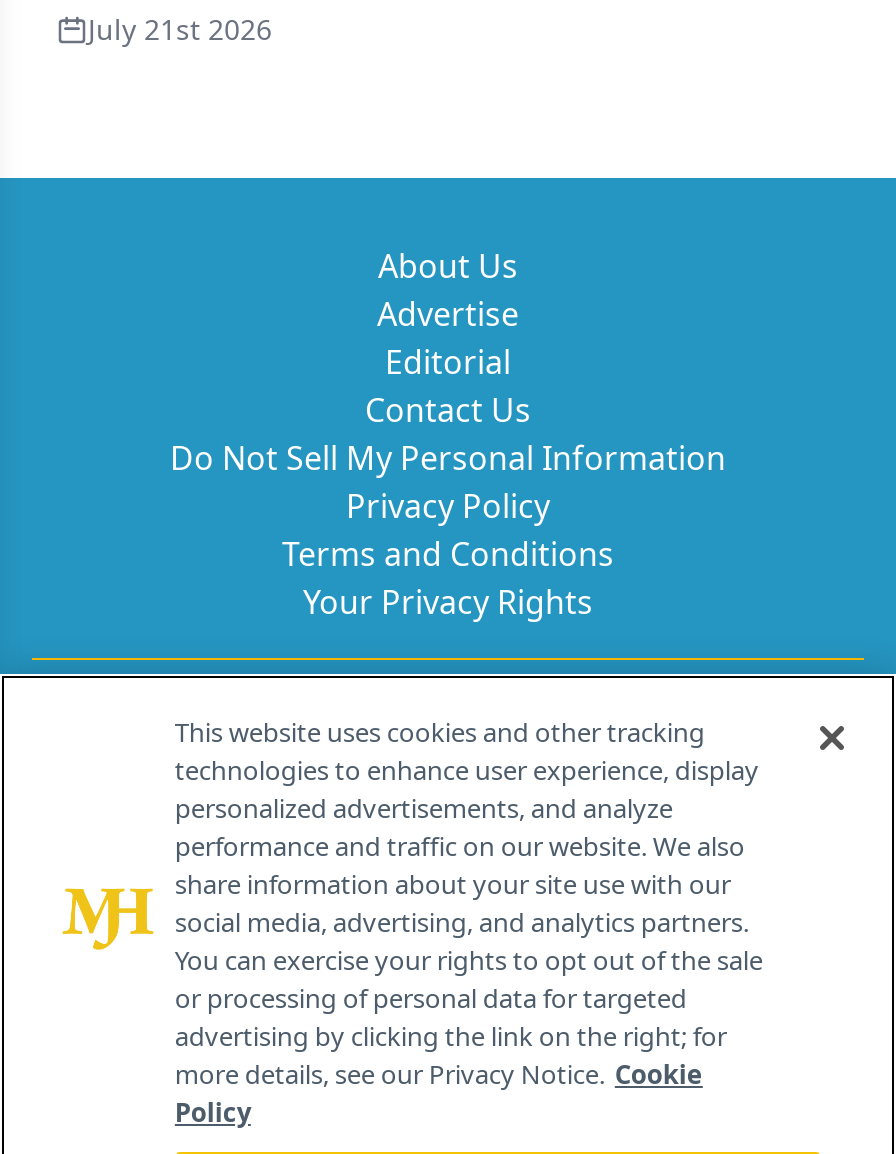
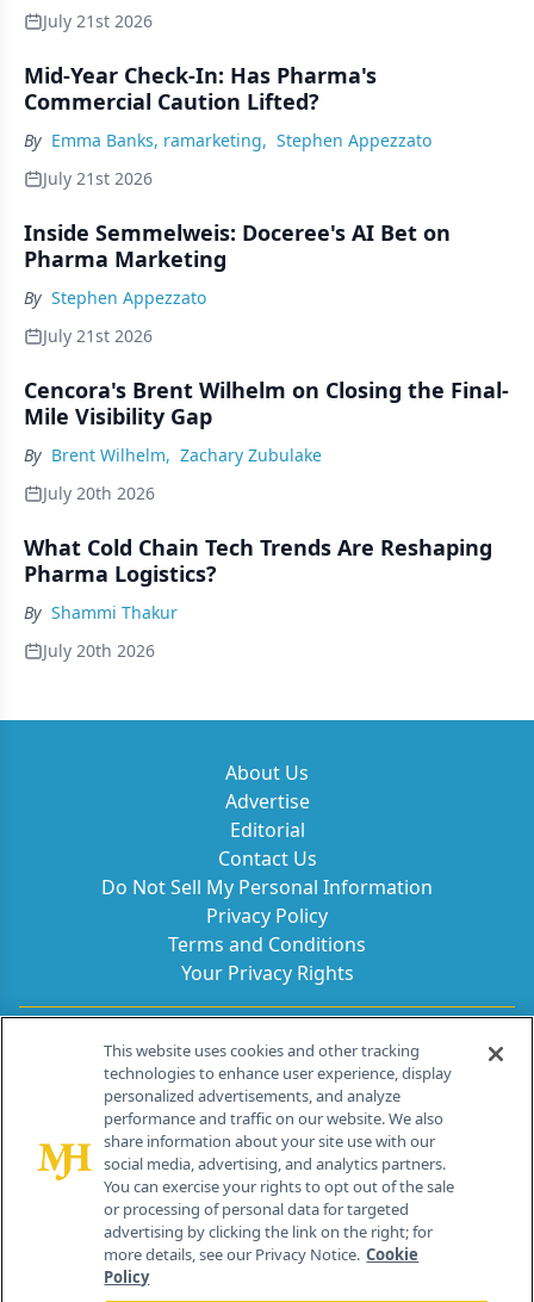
+ Mid-Year Check-In: Has Pharma's
+ Commercial Caution Lifted?
+ By Emma Banks, ramarketing, Stephen Appezzato
+ July 21st 2026
+ Inside Semmelweis: Doceree's AI Bet on
+ Pharma Marketing
+ By Stephen Appezzato
+ July 21st 2026
+ Cencora's Brent Wilhelm on Closing the Final-
+ Mile Visibility Gap
+ By Brent Wilhelm, Zachary Zubulake
+ July 20th 2026
+ What Cold Chain Tech Trends Are Reshaping
+ Pharma Logistics?
+ By Shammi Thakur
+ July 20th 2026
